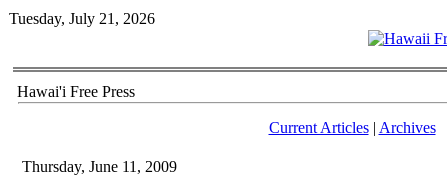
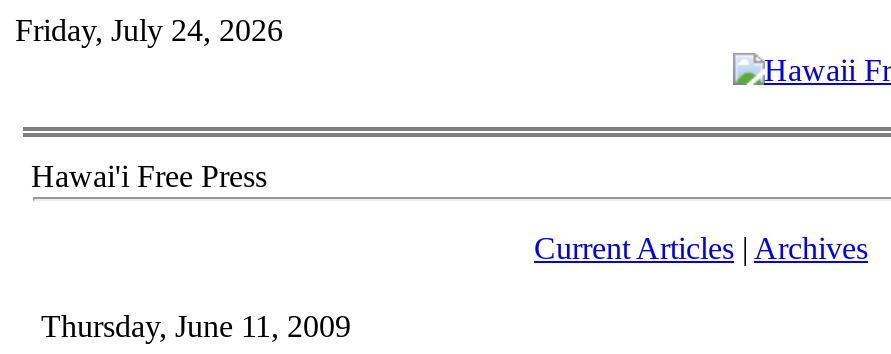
- Tuesday, July 21, 2026
+ Friday, July 24, 2026
